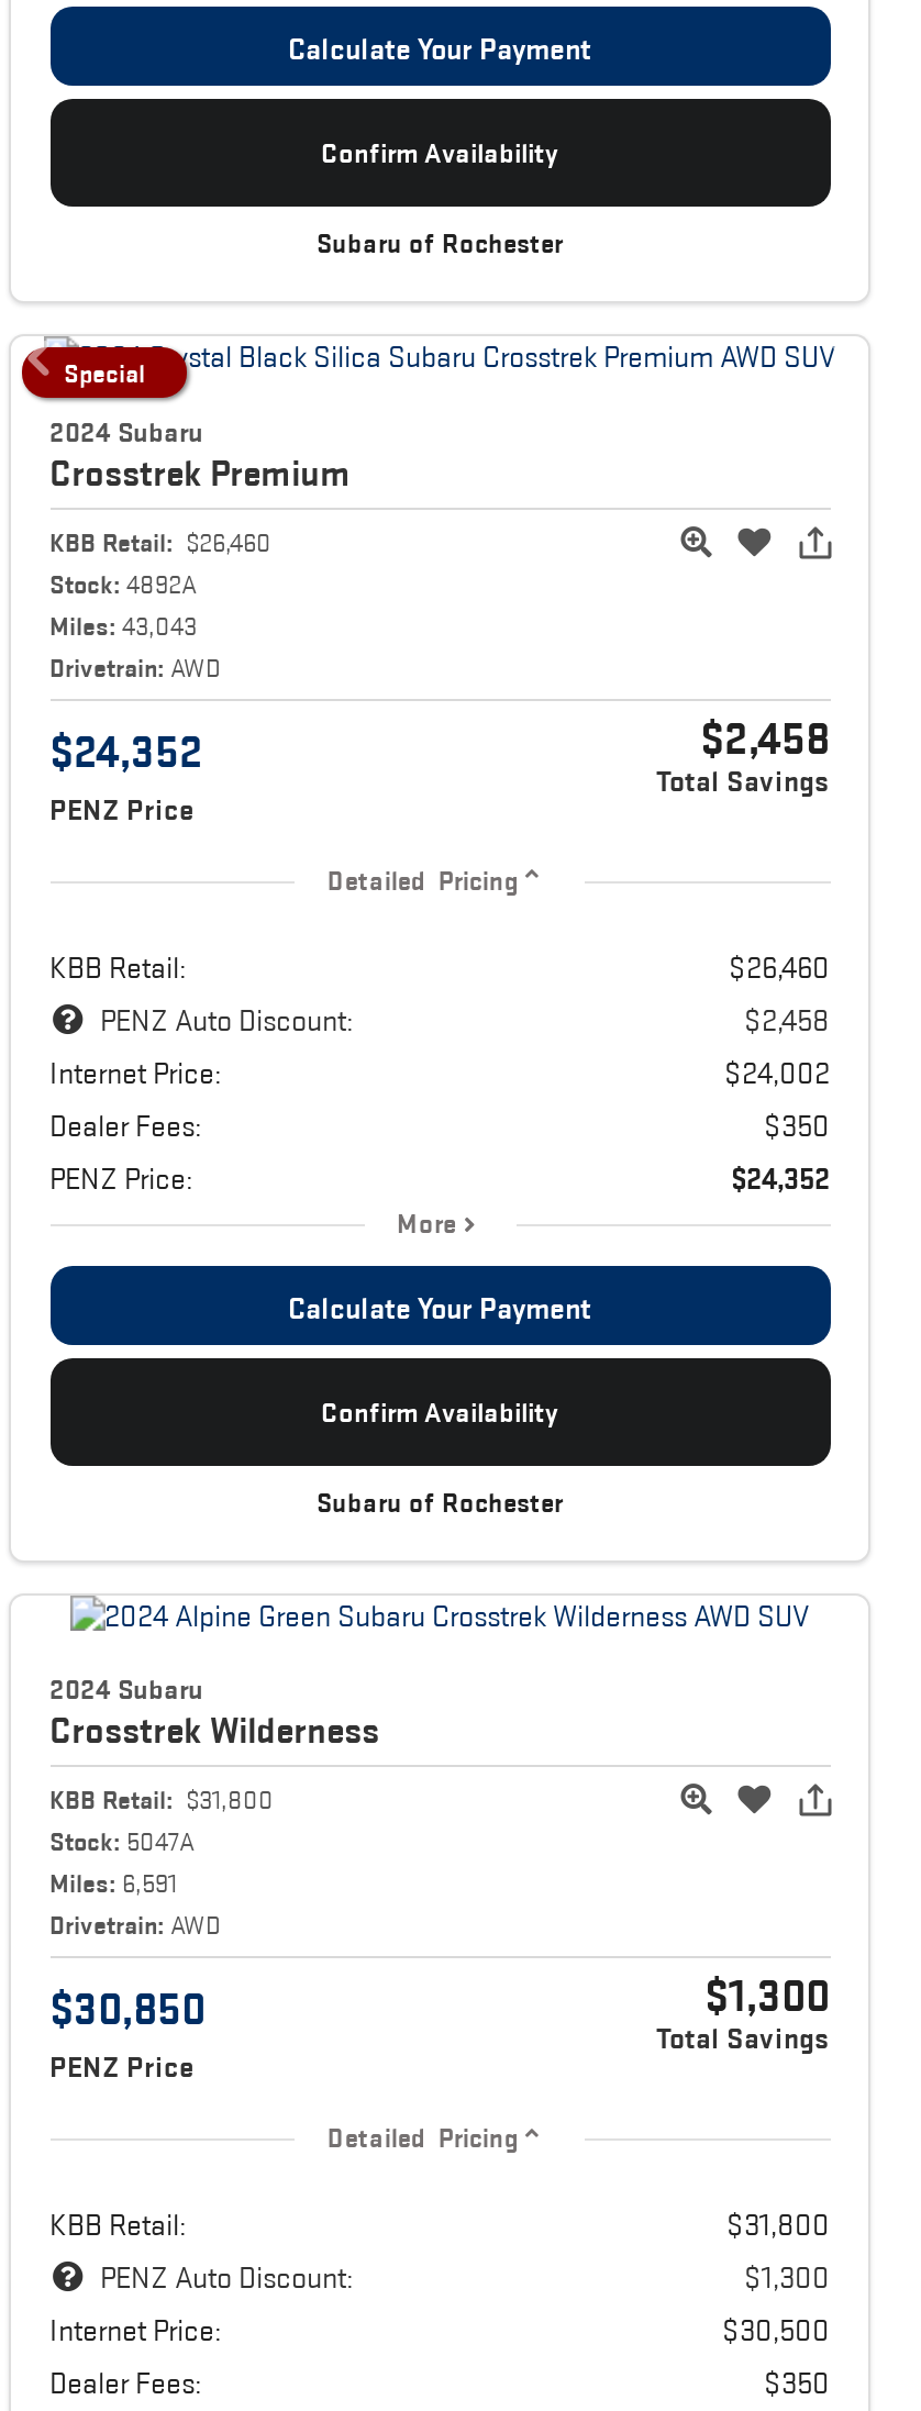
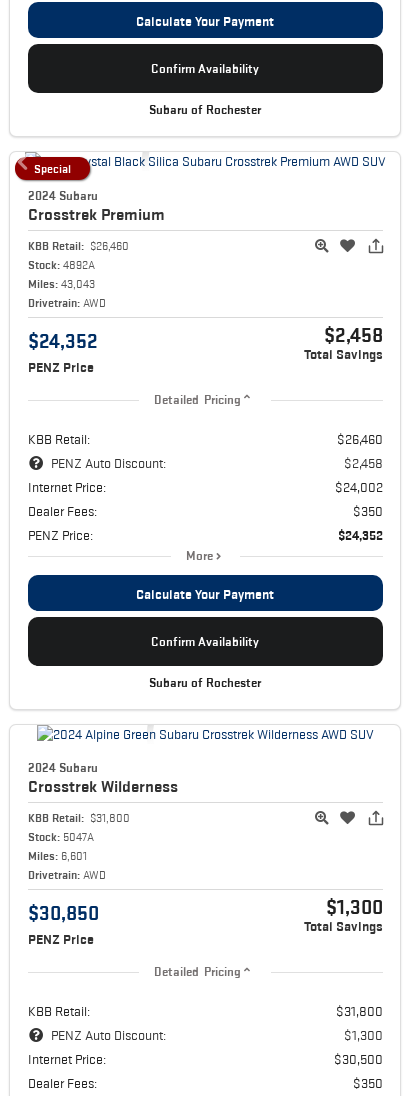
- Miles: 6,591
+ Miles: 6,601
